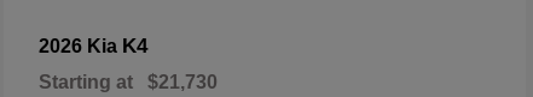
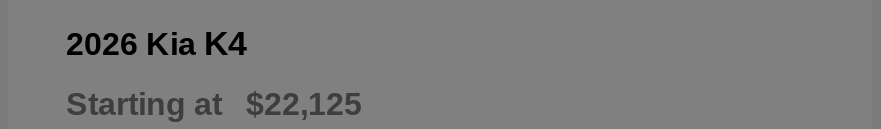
- Starting at $21,730
+ Starting at $22,125
